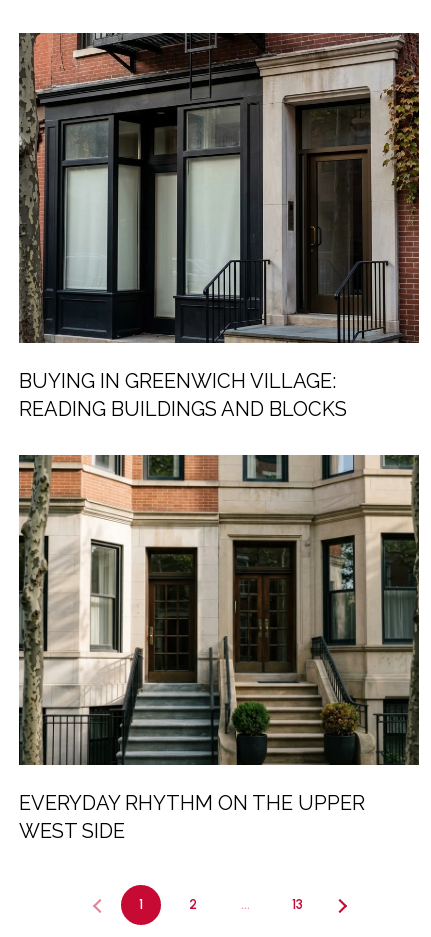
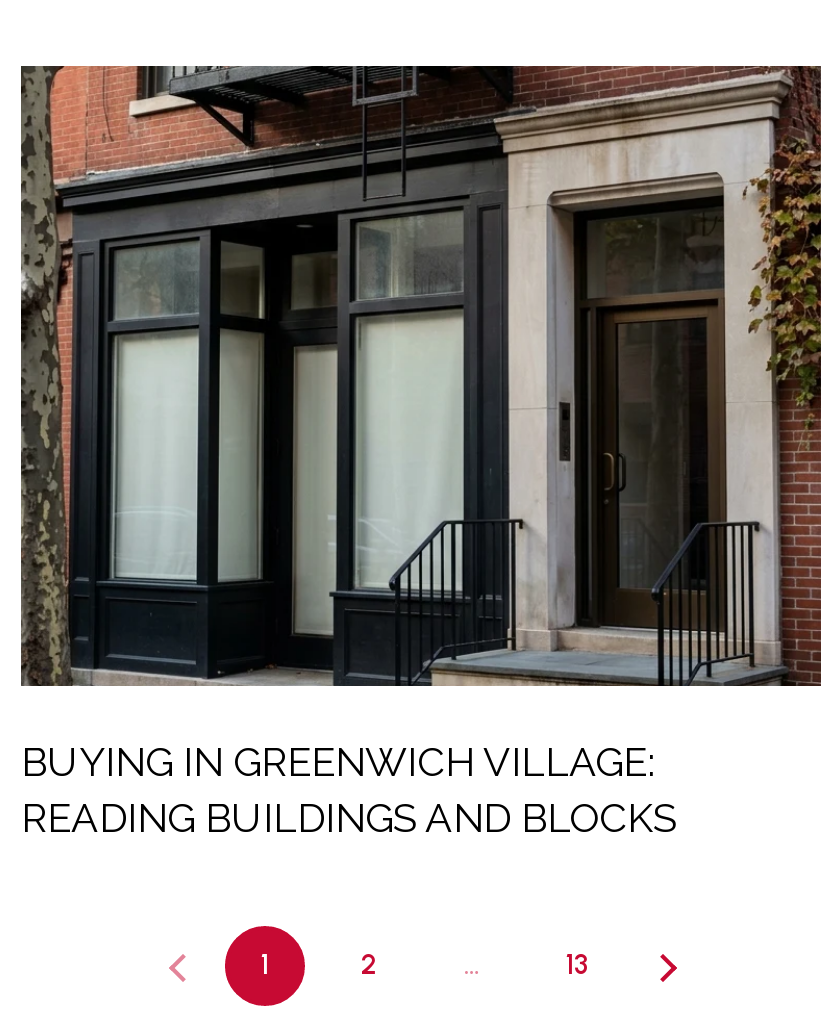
- [image]
- EVERYDAY RHYTHM ON THE UPPER
- WEST SIDE
